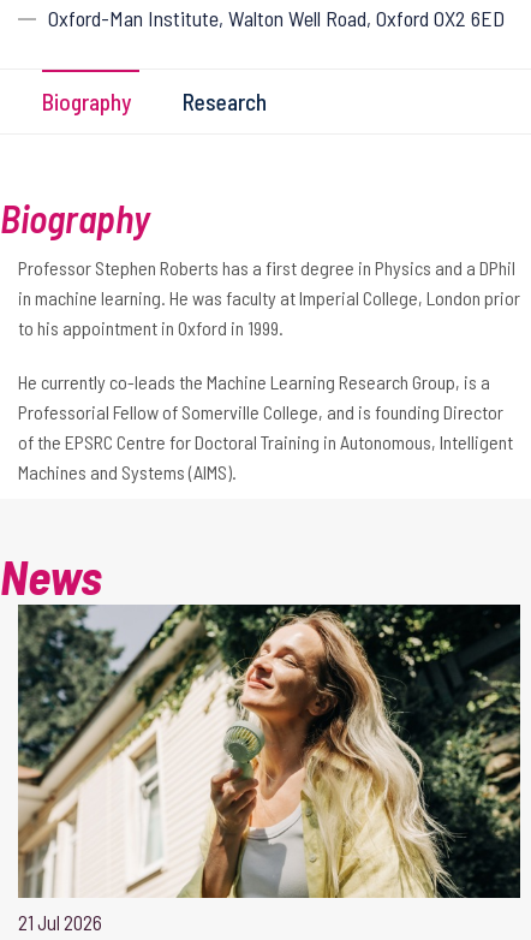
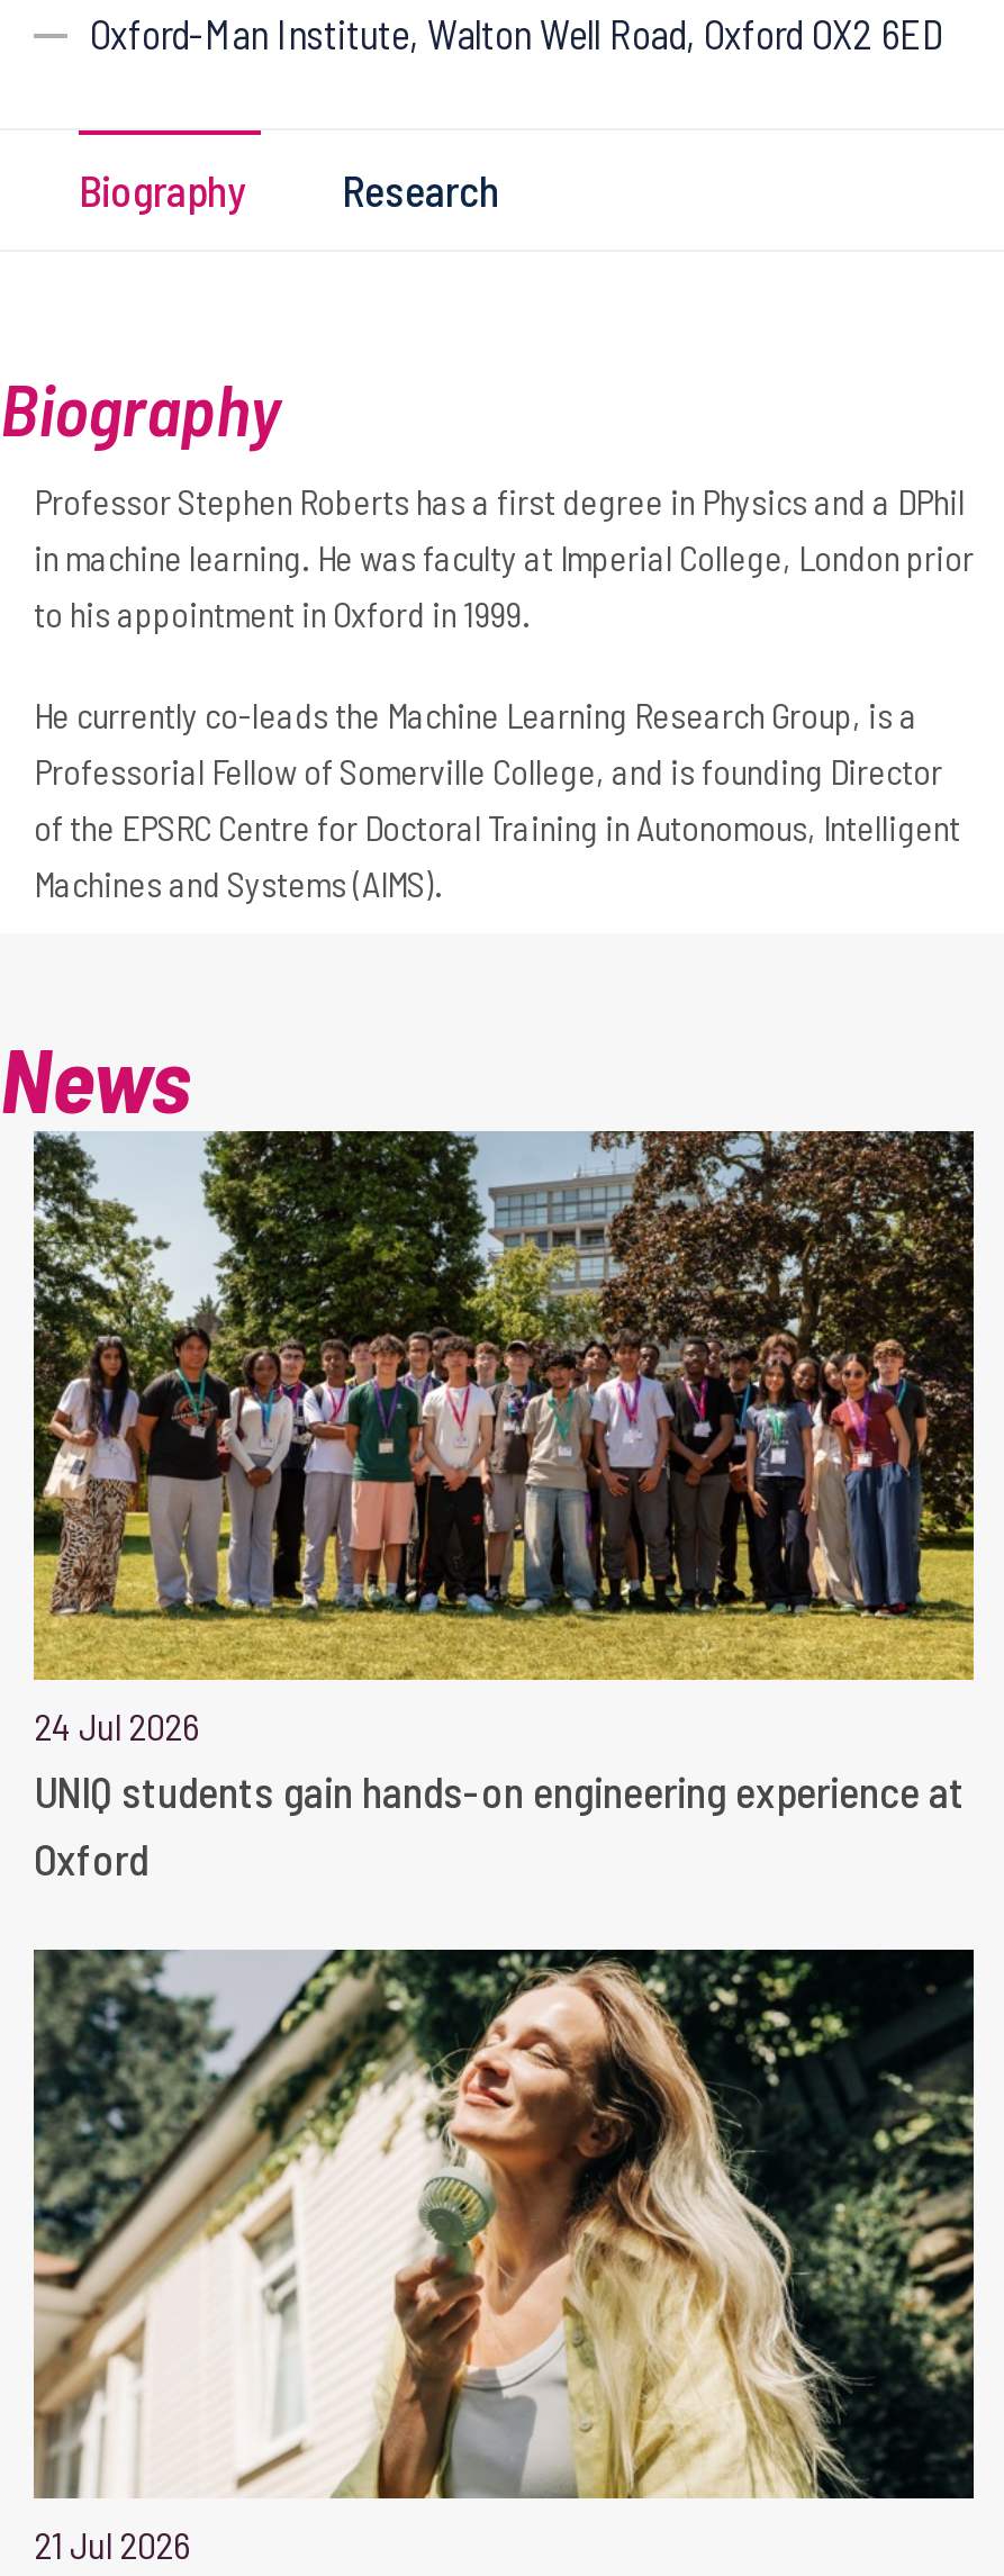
+ [image]
+ 24 Jul 2026
+ UNIQ students gain hands-on engineering experience at
+ Oxford
